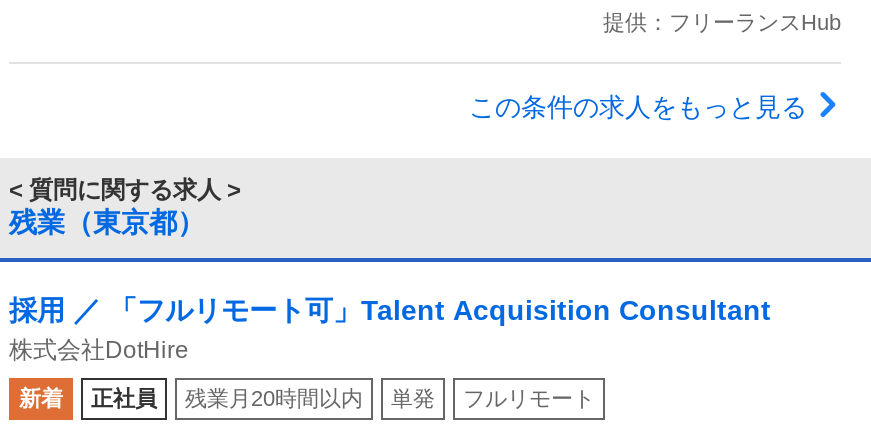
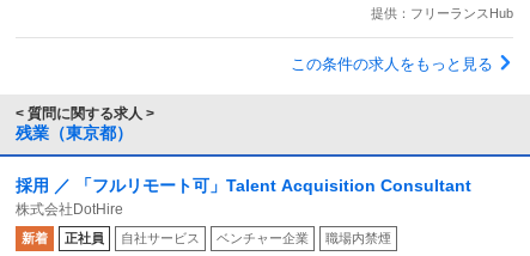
- 残業月20時間以内
- 単発
- フルリモート
+ 自社サービス
+ ベンチャー企業
+ 職場内禁煙
